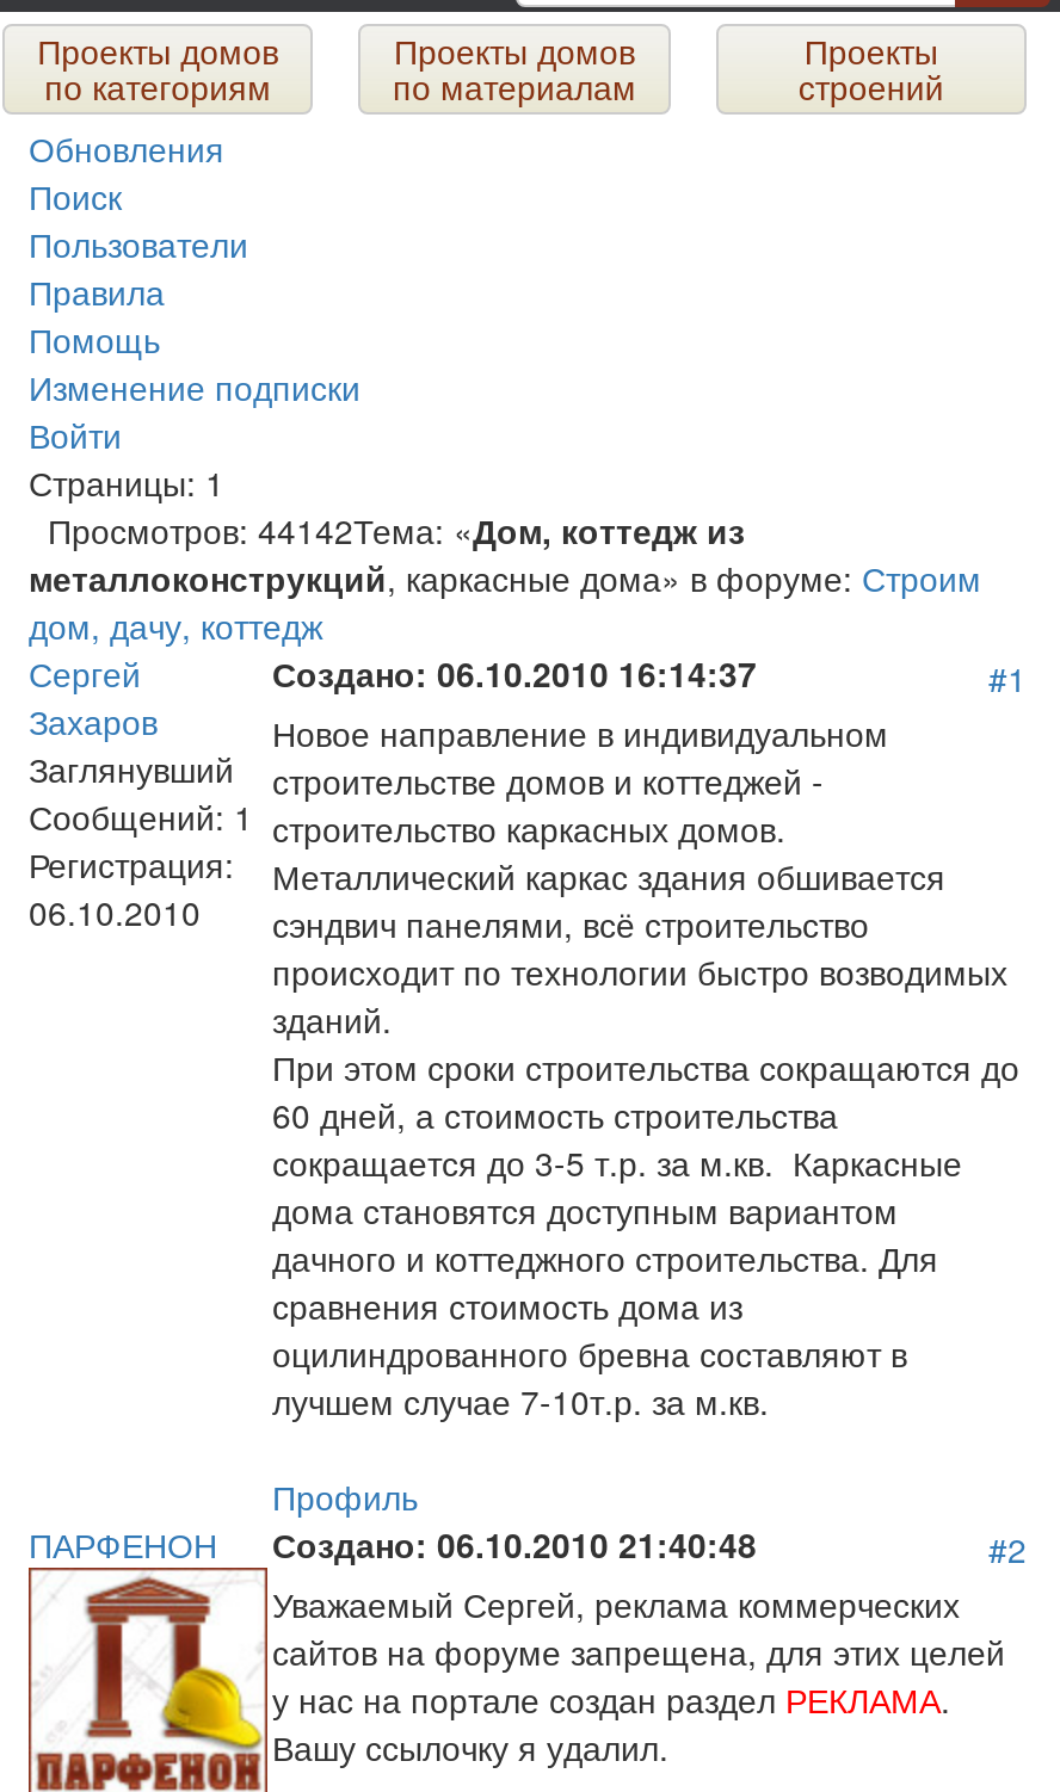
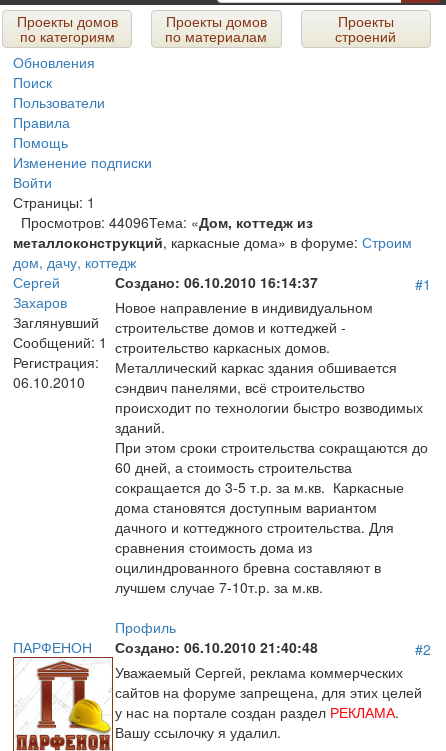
- Просмотров: 44142Тема: «Дом, коттедж из
+ Просмотров: 44096Тема: «Дом, коттедж из
